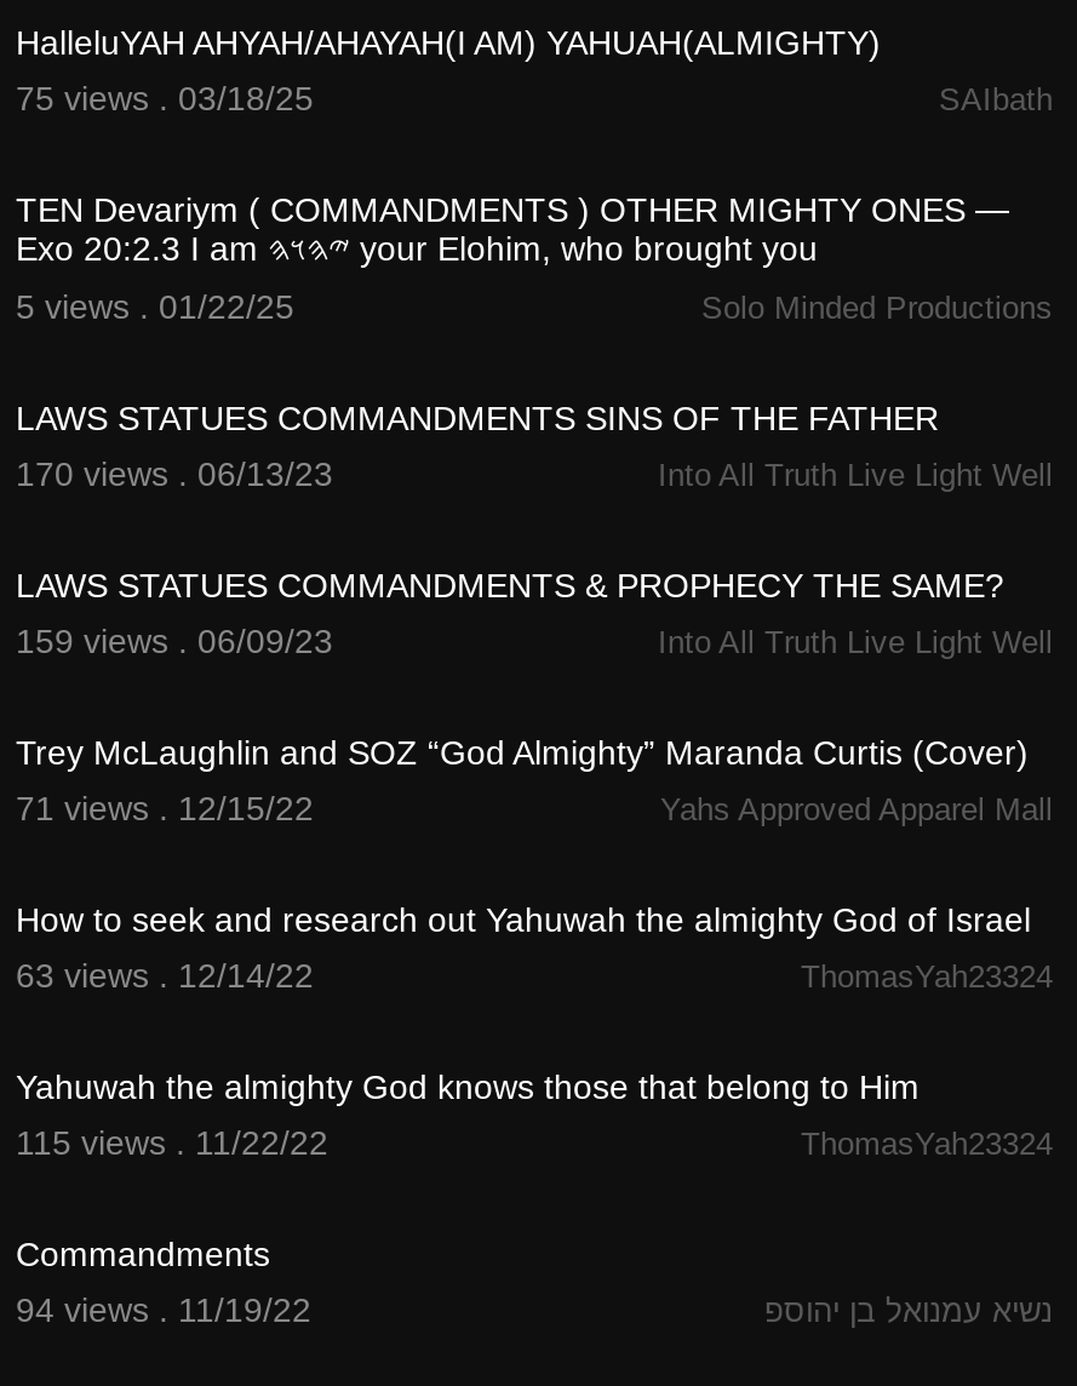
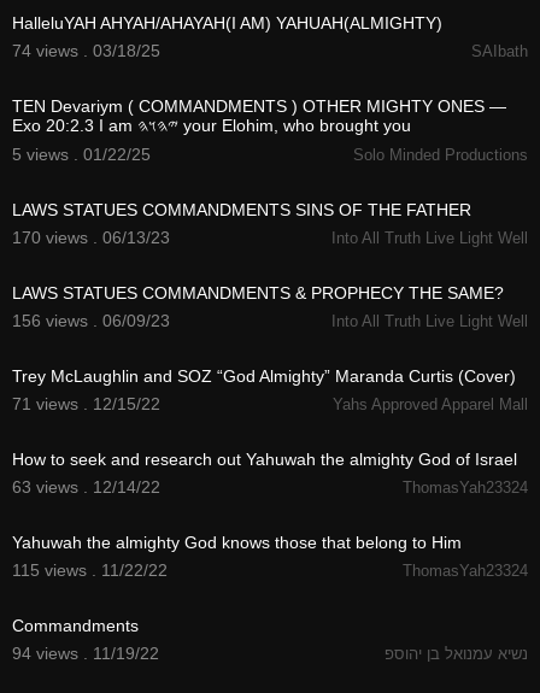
- 75 views . 03/18/25
+ 74 views . 03/18/25

- 159 views . 06/09/23
+ 156 views . 06/09/23
